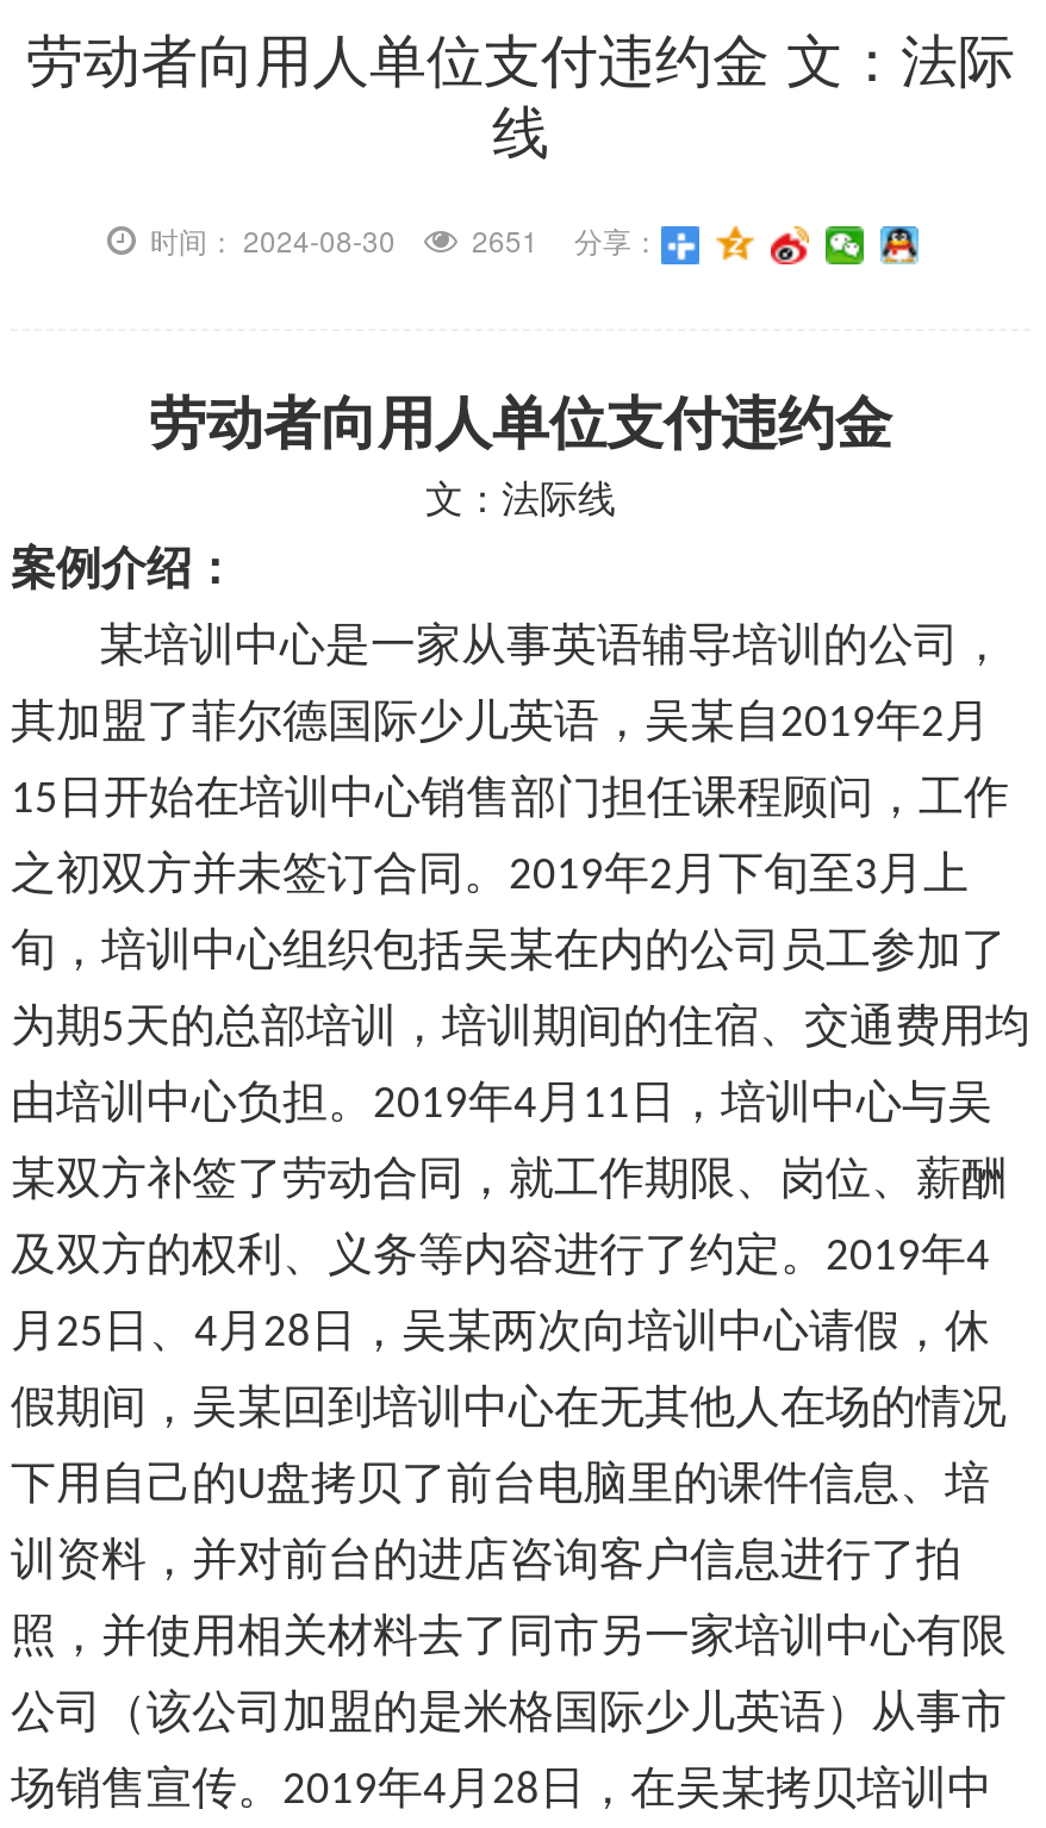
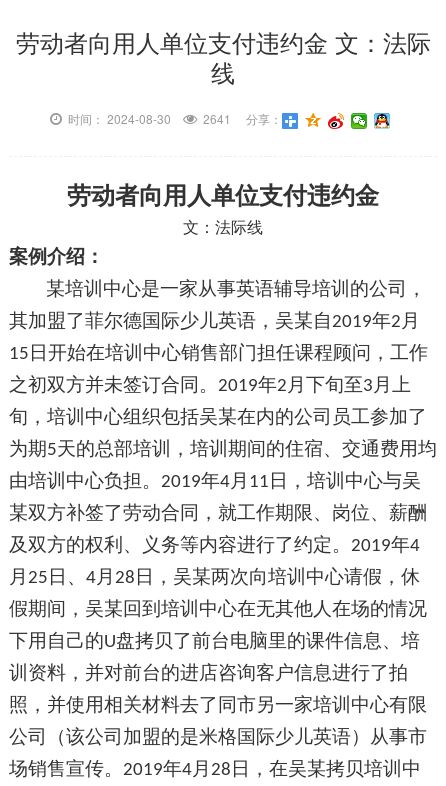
- 时间： 2024-08-30 2651 分享：
+ 时间： 2024-08-30 2641 分享：
